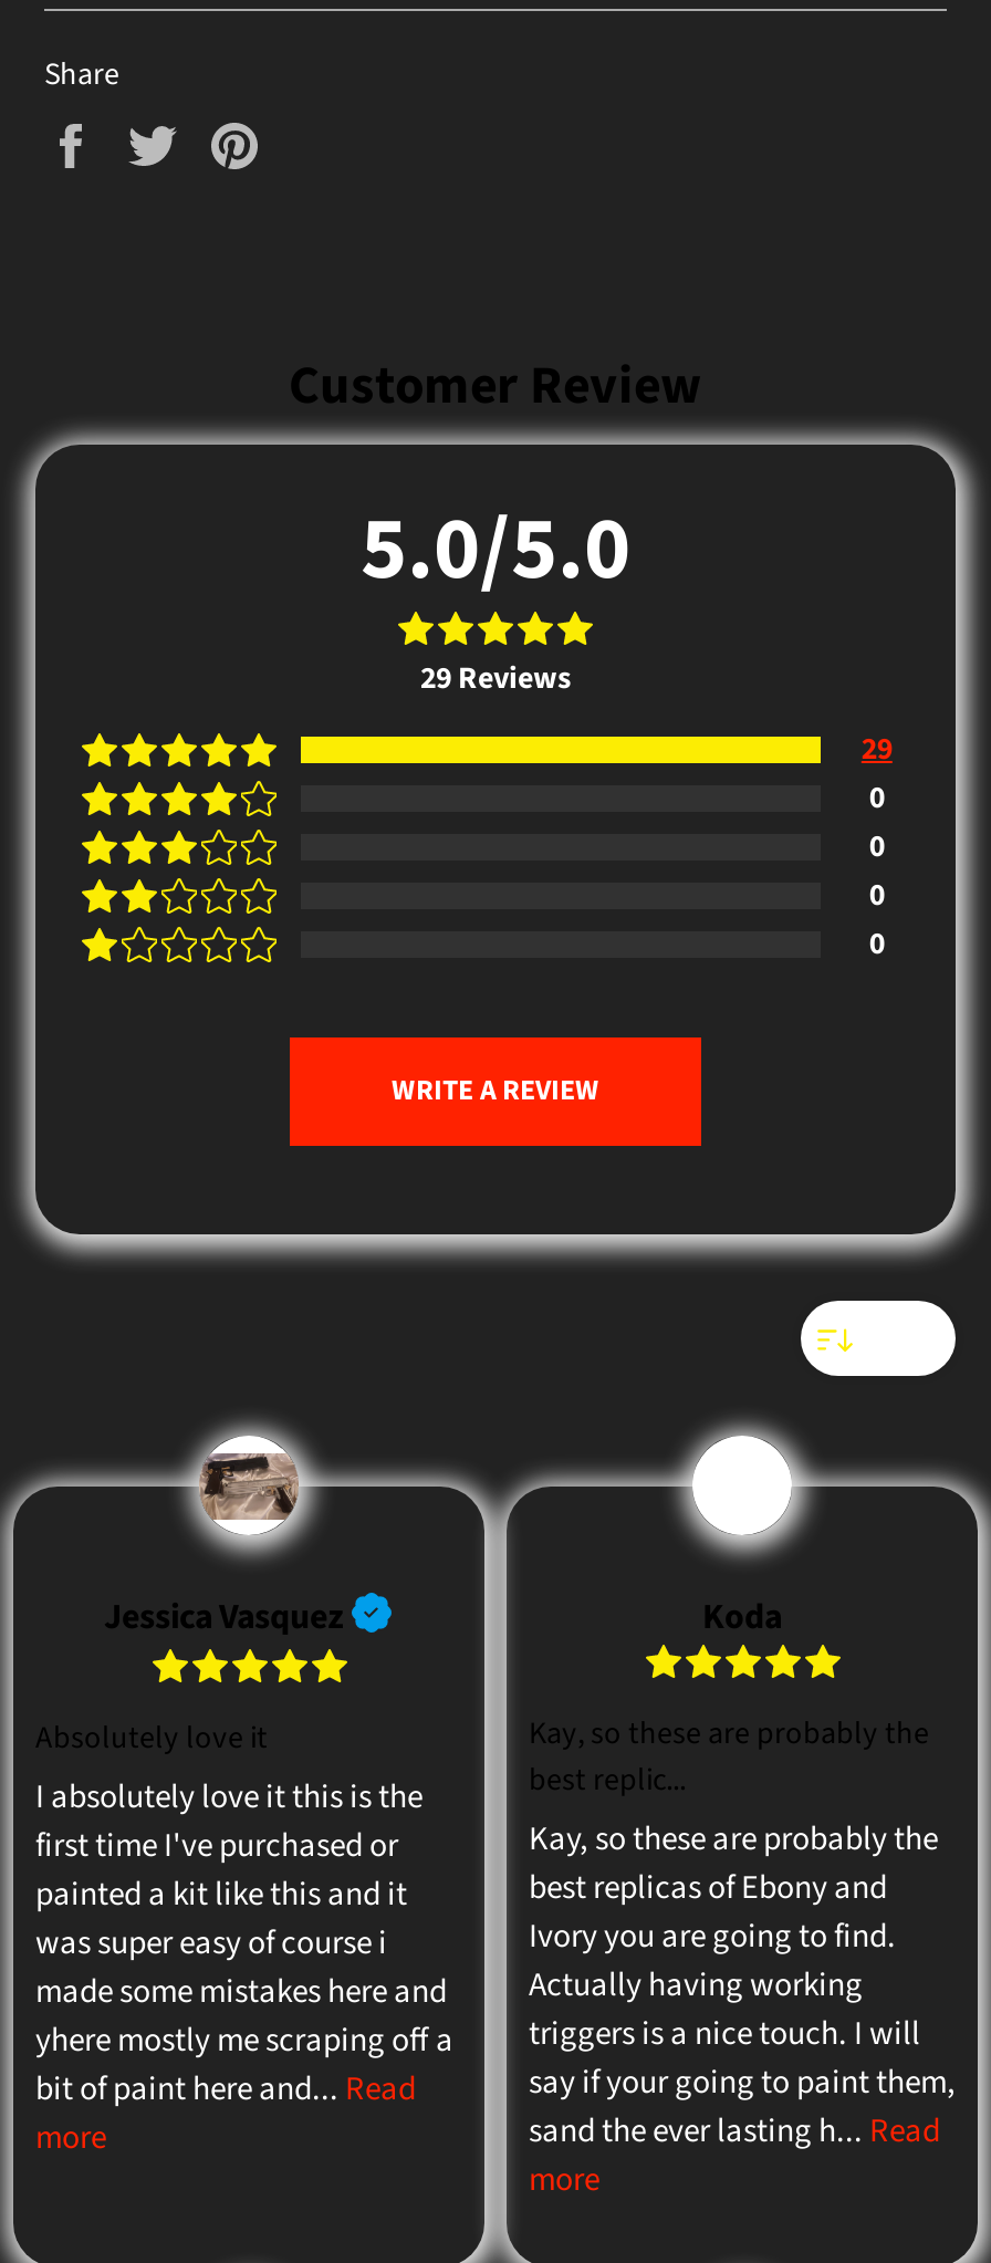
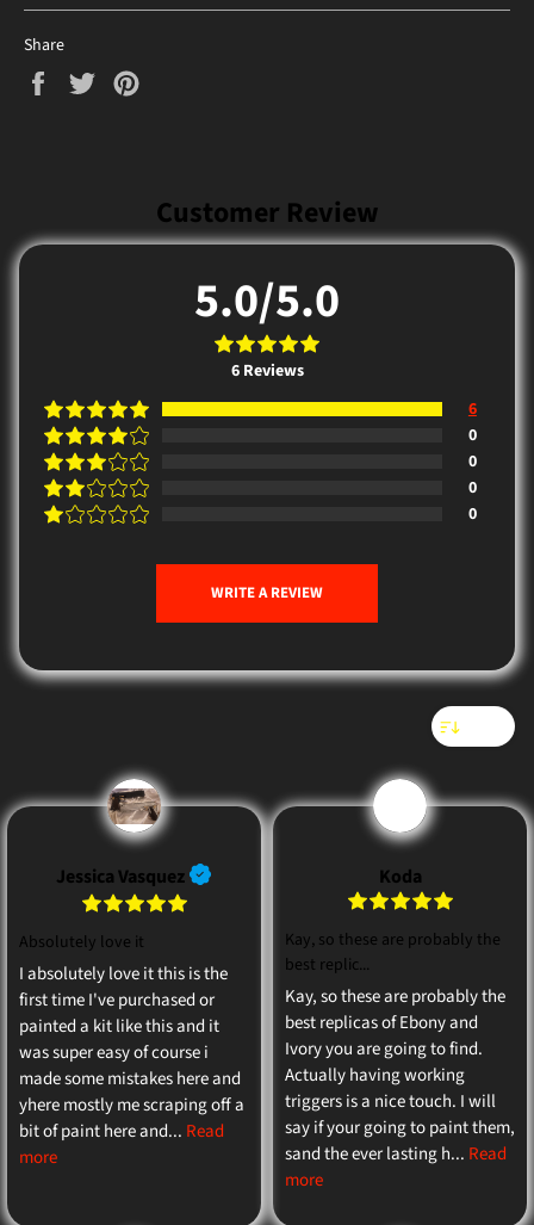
- 29 Reviews
+ 6 Reviews

- 29
+ 6
